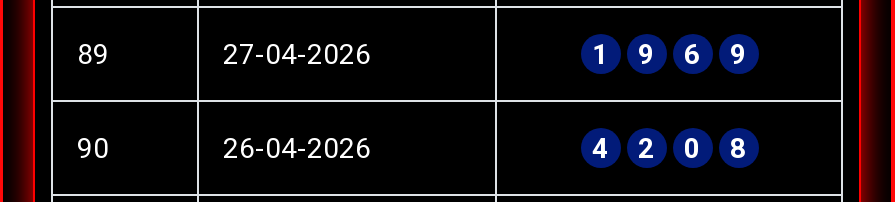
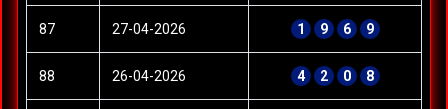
- 89
+ 87

- 90
+ 88
